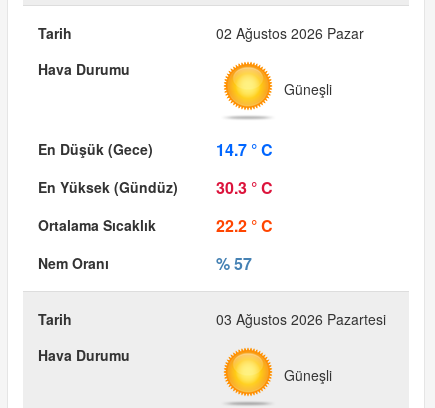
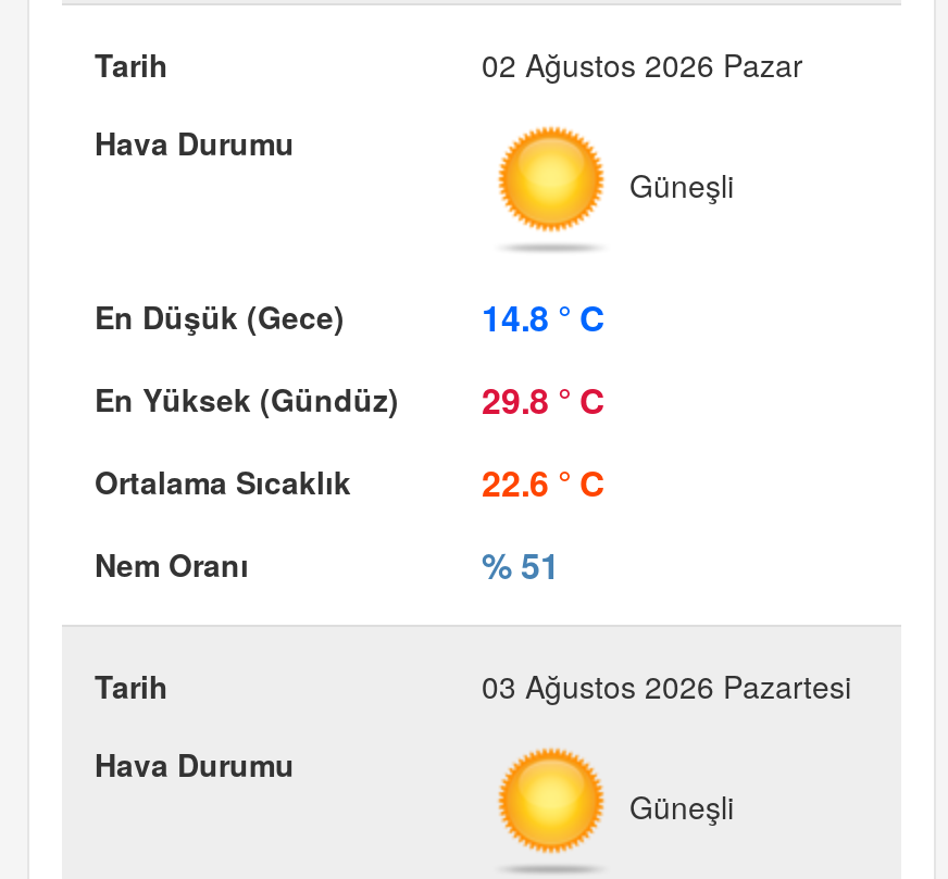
- 14.7 ° C
+ 14.8 ° C

- 30.3 ° C
+ 29.8 ° C

- 22.2 ° C
+ 22.6 ° C

- % 57
+ % 51
